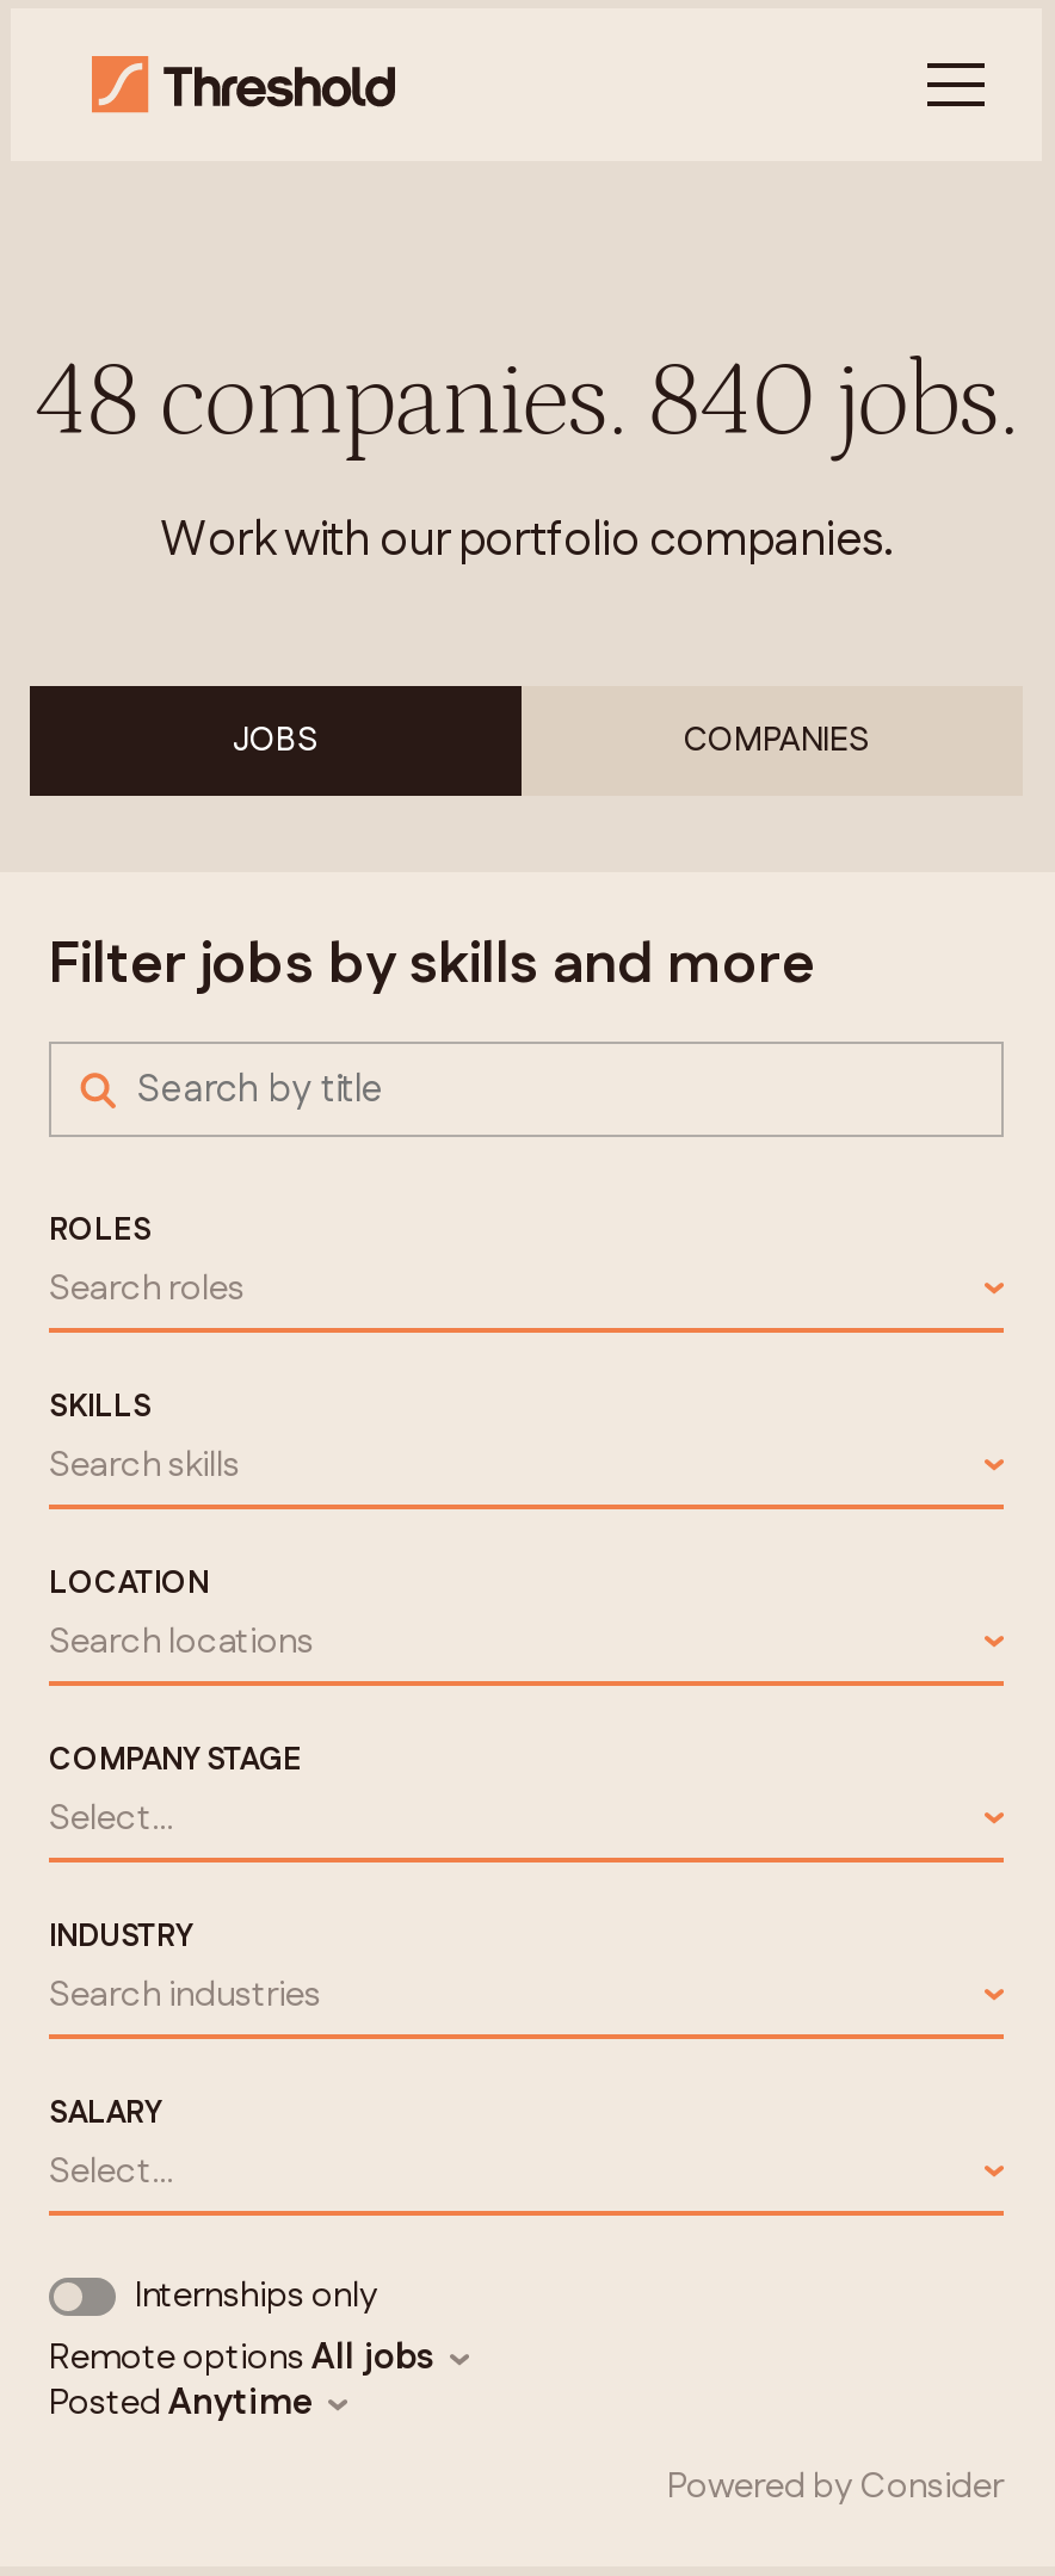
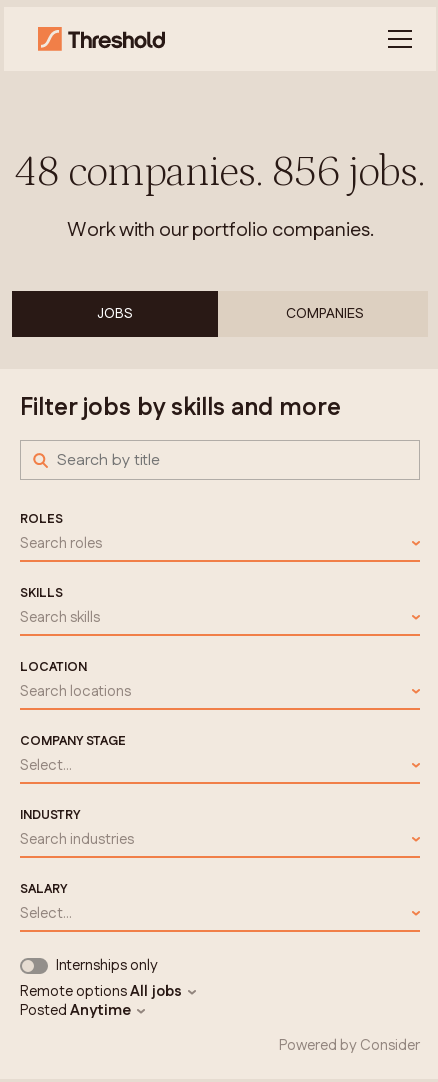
- 48 companies. 840 jobs.
+ 48 companies. 856 jobs.
